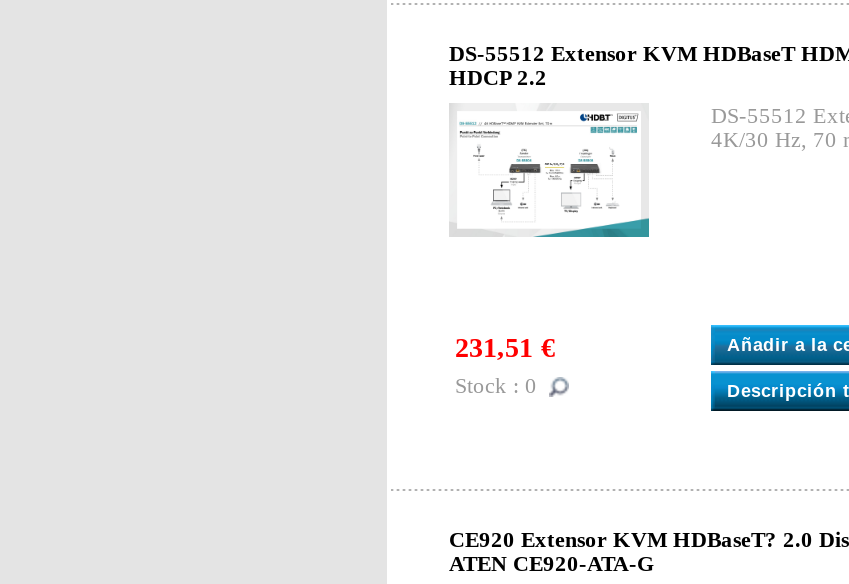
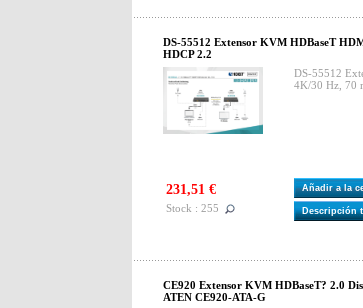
- Stock : 0
+ Stock : 255
